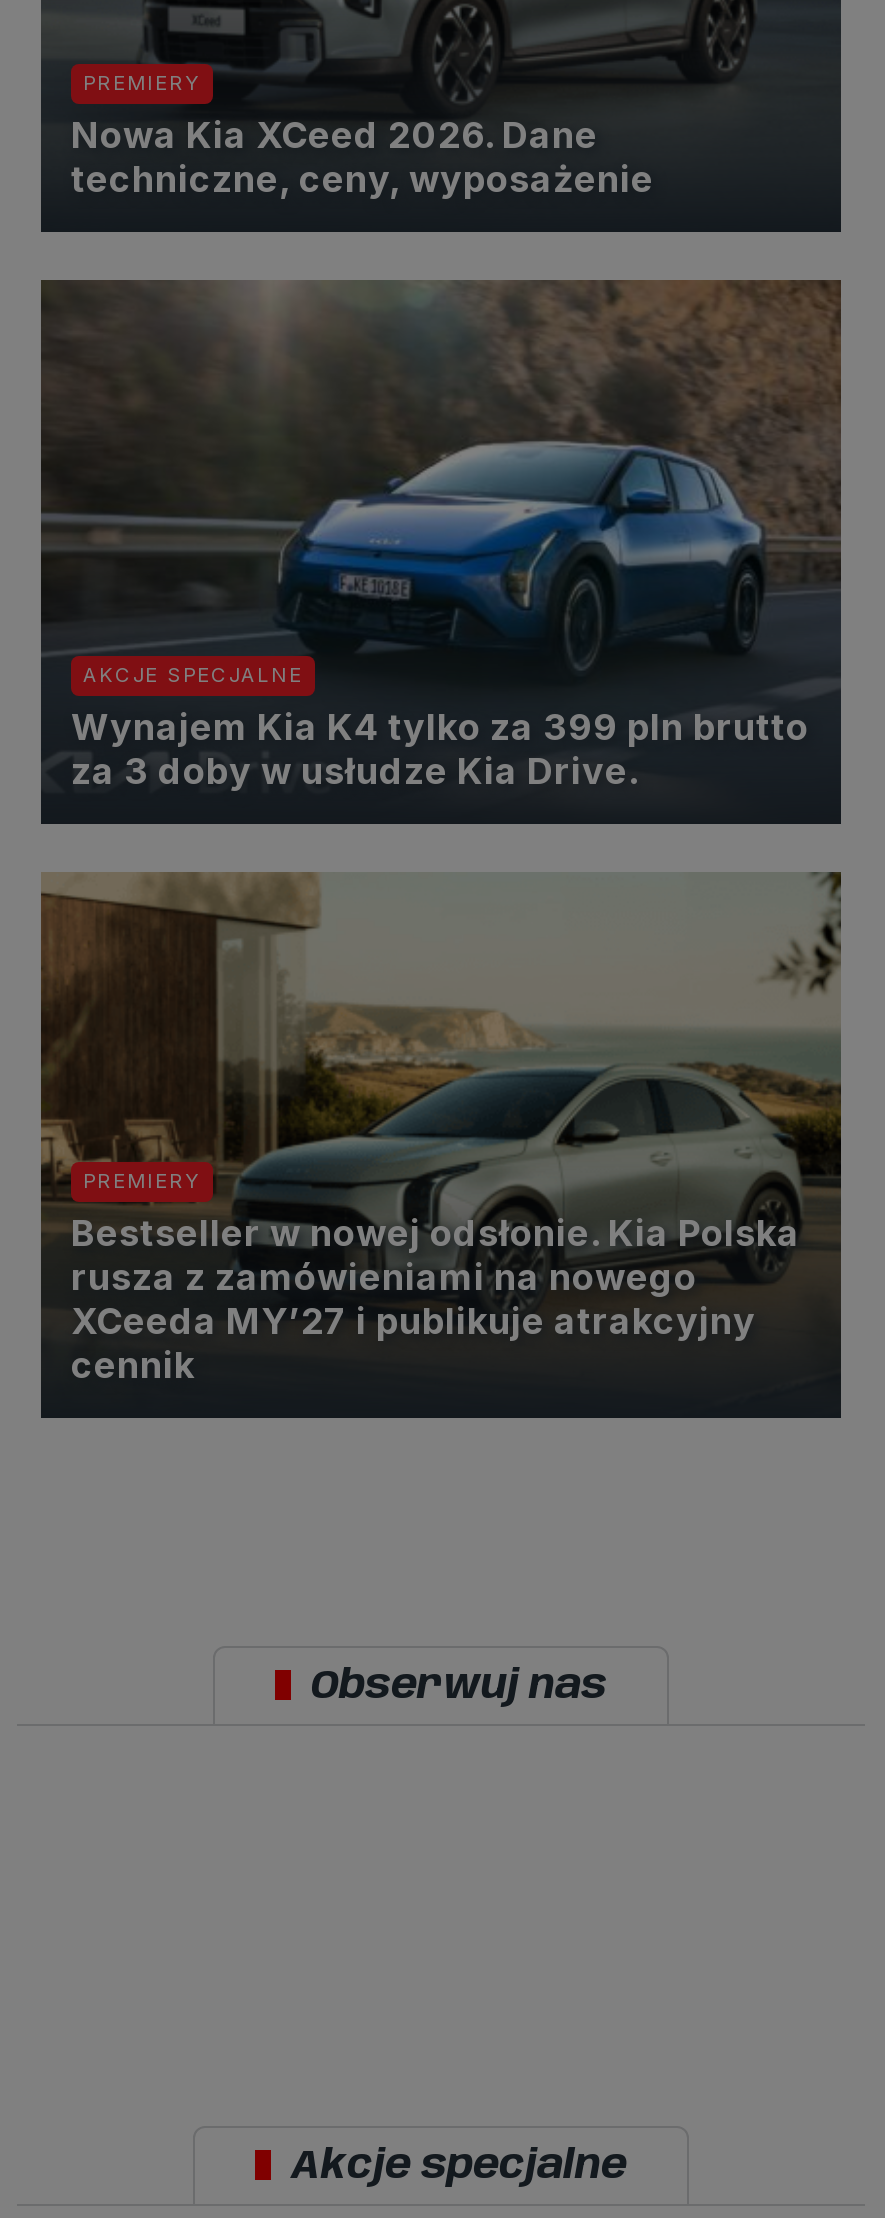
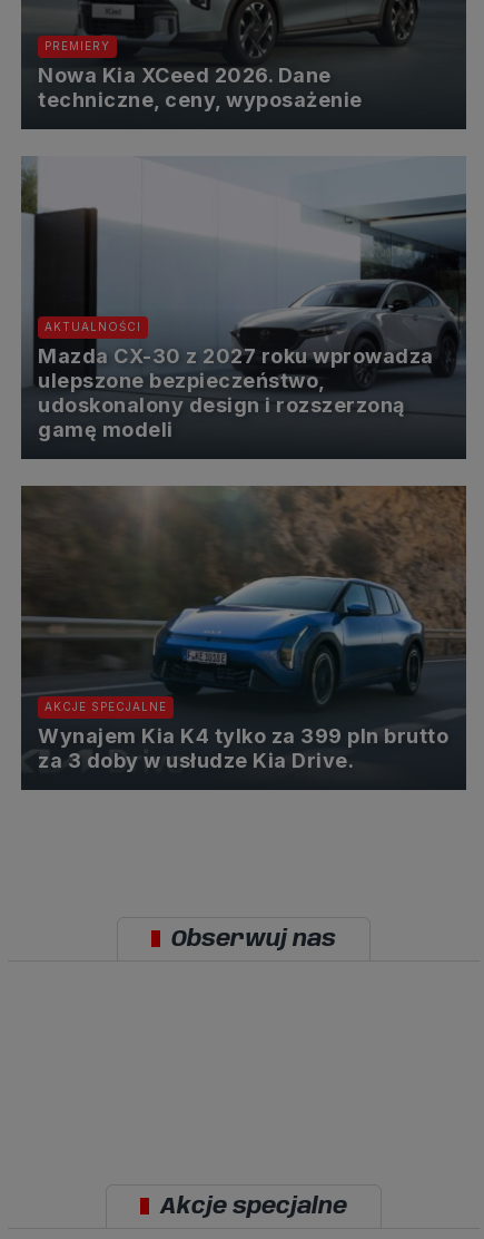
+ [image]
+ AKTUALNOŚCI
+ Mazda CX-30 z 2027 roku wprowadza
+ ulepszone bezpieczeństwo,
+ udoskonalony design i rozszerzoną
+ gamę modeli

moved down: [image] | AKCJE SPECJALNE | Wynajem Kia K4 tylko za 399 pln brutto | za 3 doby w usłudze Kia Drive.

- [image]
- PREMIERY
- Bestseller w nowej odsłonie. Kia Polska
- rusza z zamówieniami na nowego
- XCeeda MY’27 i publikuje atrakcyjny
- cennik
